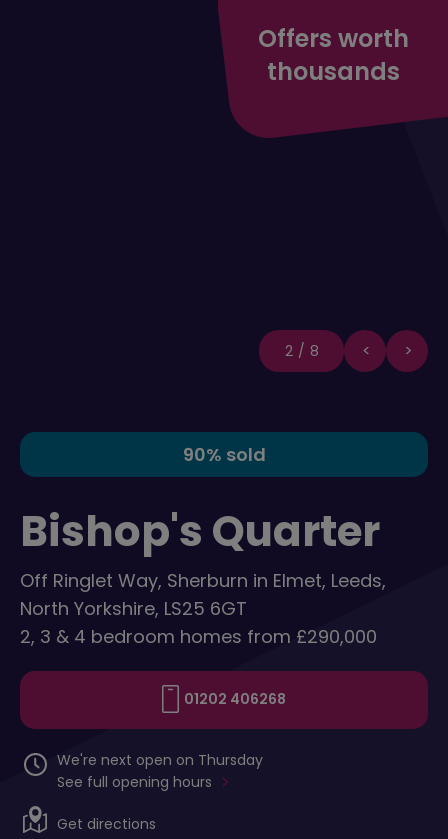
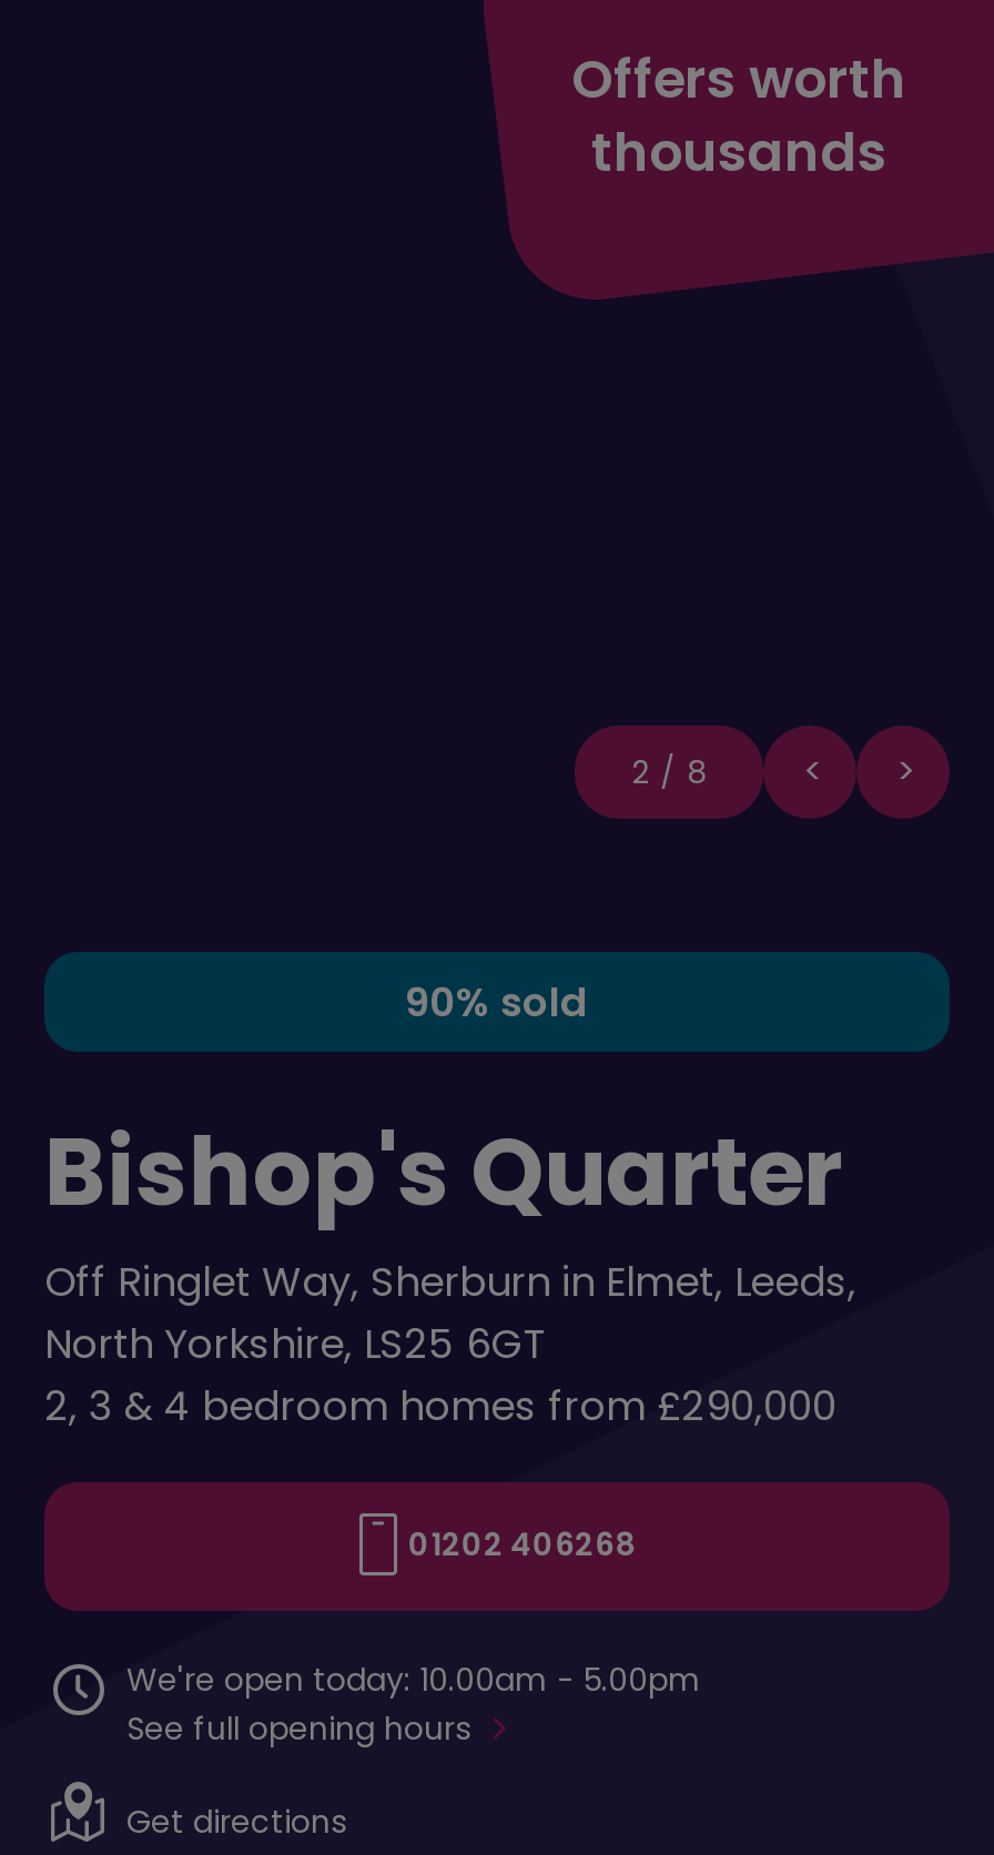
- We're next open on Thursday
+ We're open today: 10.00am - 5.00pm
